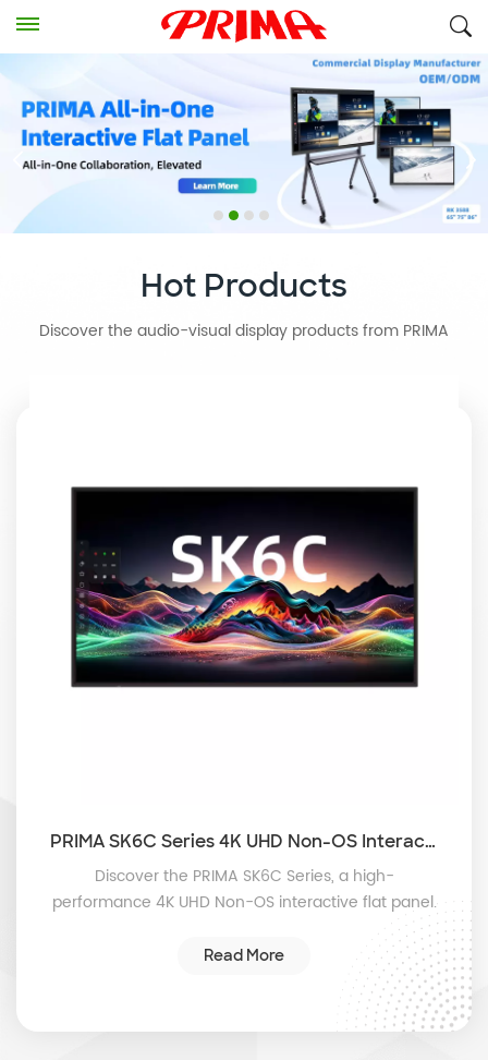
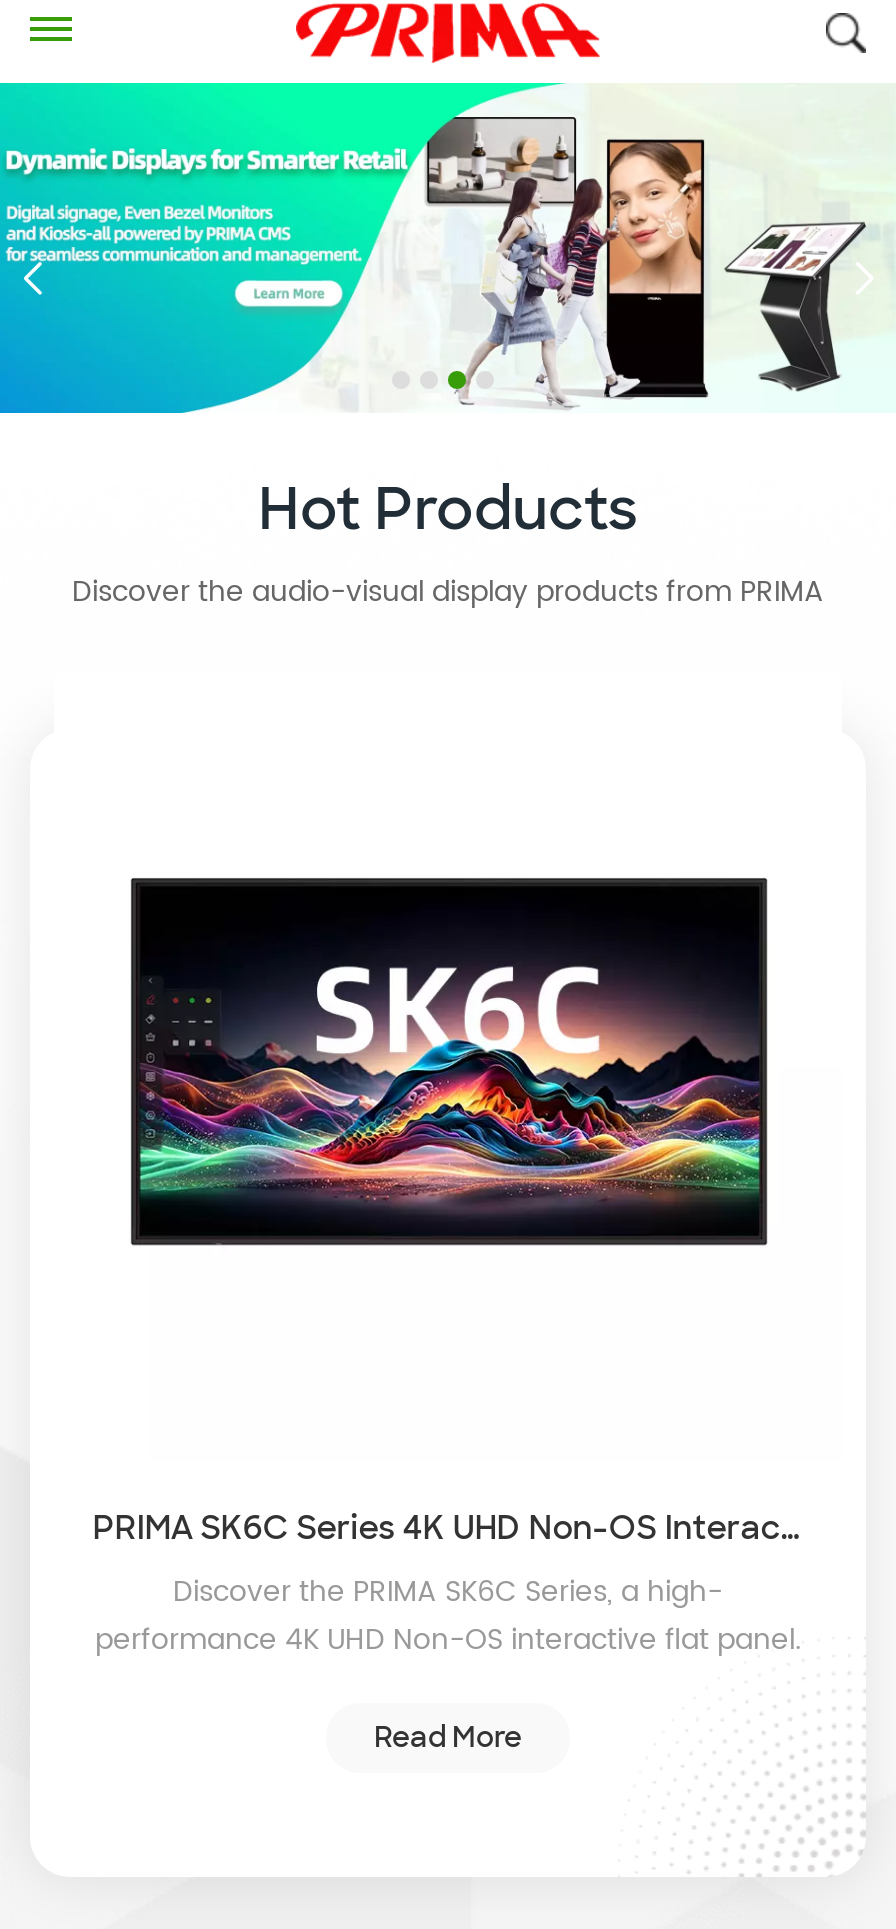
- [image]
+ [image]
